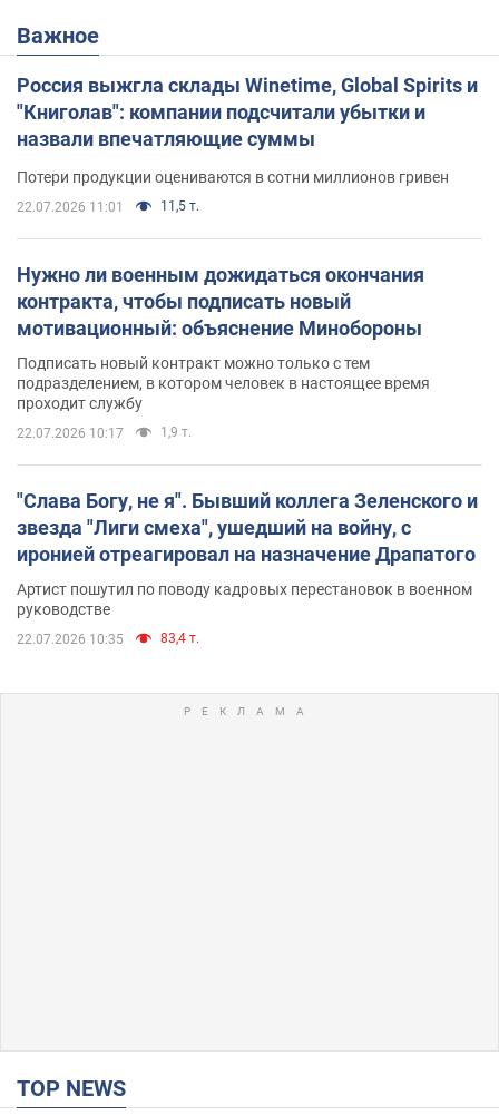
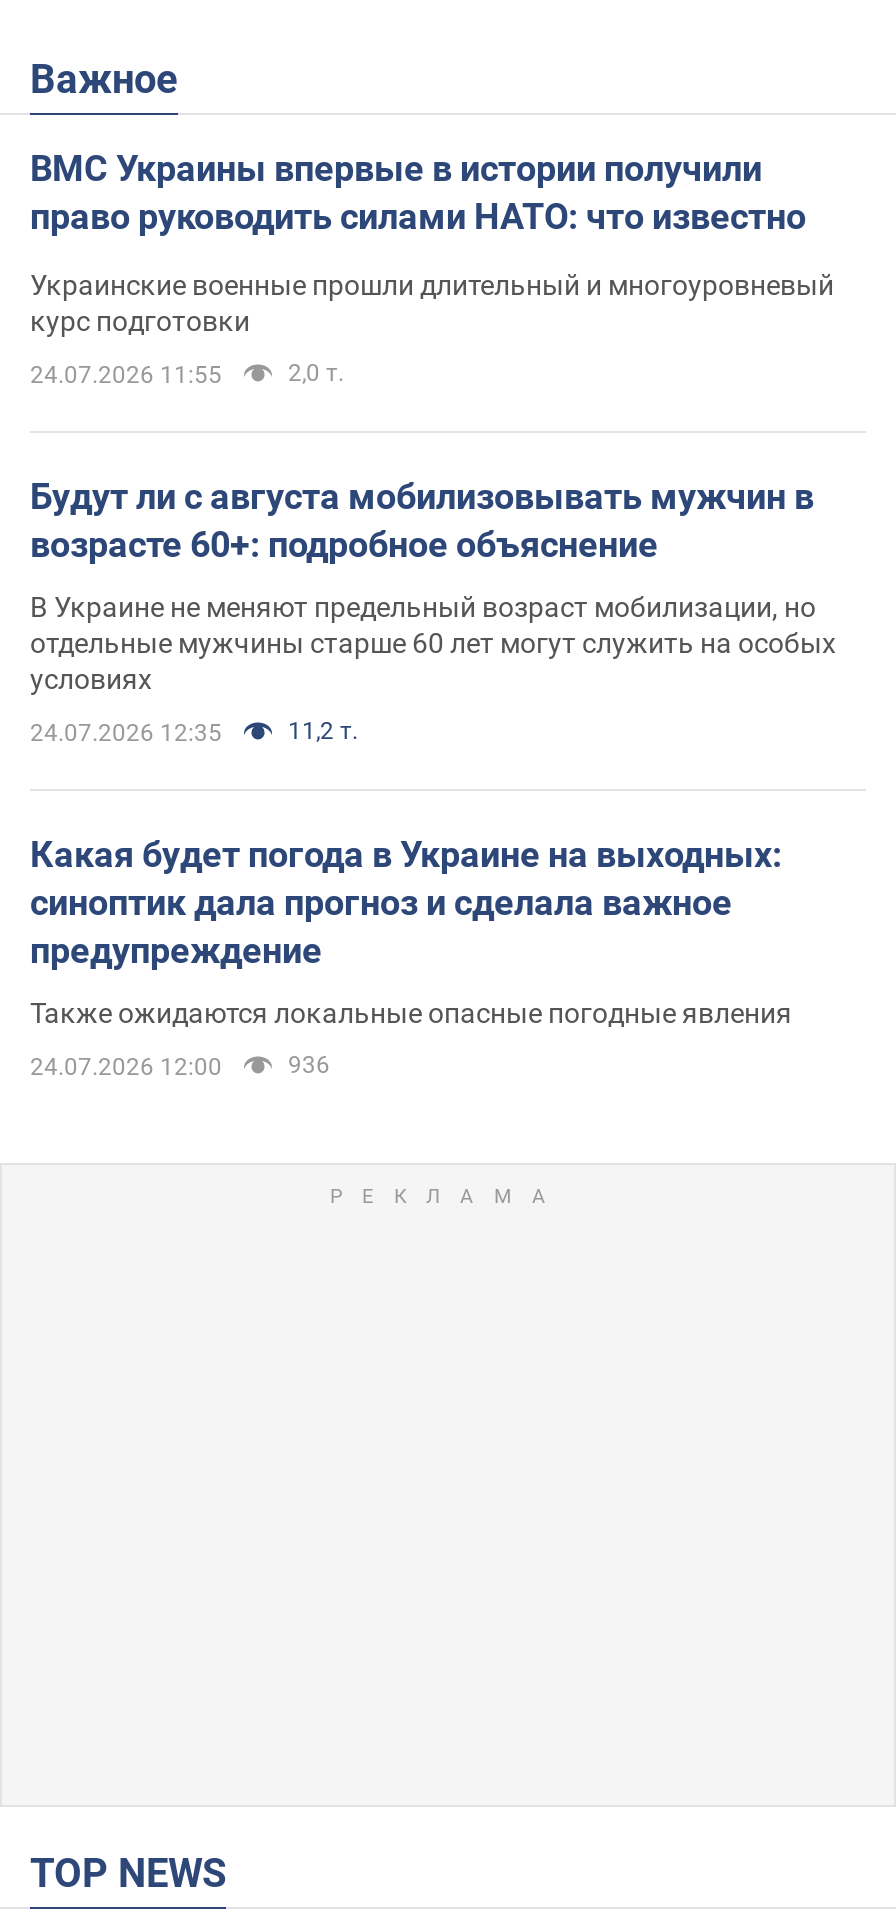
- Россия выжгла склады Winetime, Global Spirits и
- "Книголав": компании подсчитали убытки и
- назвали впечатляющие суммы
+ ВМС Украины впервые в истории получили
+ право руководить силами НАТО: что известно

- Потери продукции оцениваются в сотни миллионов гривен
+ Украинские военные прошли длительный и многоуровневый
+ курс подготовки

- 22.07.2026 11:01
- 11,5 т.
+ 24.07.2026 11:55
+ 2,0 т.

- Нужно ли военным дожидаться окончания
- контракта, чтобы подписать новый
- мотивационный: объяснение Минобороны
+ Будут ли с августа мобилизовывать мужчин в
+ возрасте 60+: подробное объяснение

- Подписать новый контракт можно только с тем
- подразделением, в котором человек в настоящее время
- проходит службу
+ В Украине не меняют предельный возраст мобилизации, но
+ отдельные мужчины старше 60 лет могут служить на особых
+ условиях

- 22.07.2026 10:17
- 1,9 т.
+ 24.07.2026 12:35
+ 11,2 т.

- "Слава Богу, не я". Бывший коллега Зеленского и
- звезда "Лиги смеха", ушедший на войну, с
- иронией отреагировал на назначение Драпатого
+ Какая будет погода в Украине на выходных:
+ синоптик дала прогноз и сделала важное
+ предупреждение

- Артист пошутил по поводу кадровых перестановок в военном
- руководстве
+ Также ожидаются локальные опасные погодные явления

- 22.07.2026 10:35
- 83,4 т.
+ 24.07.2026 12:00
+ 936
